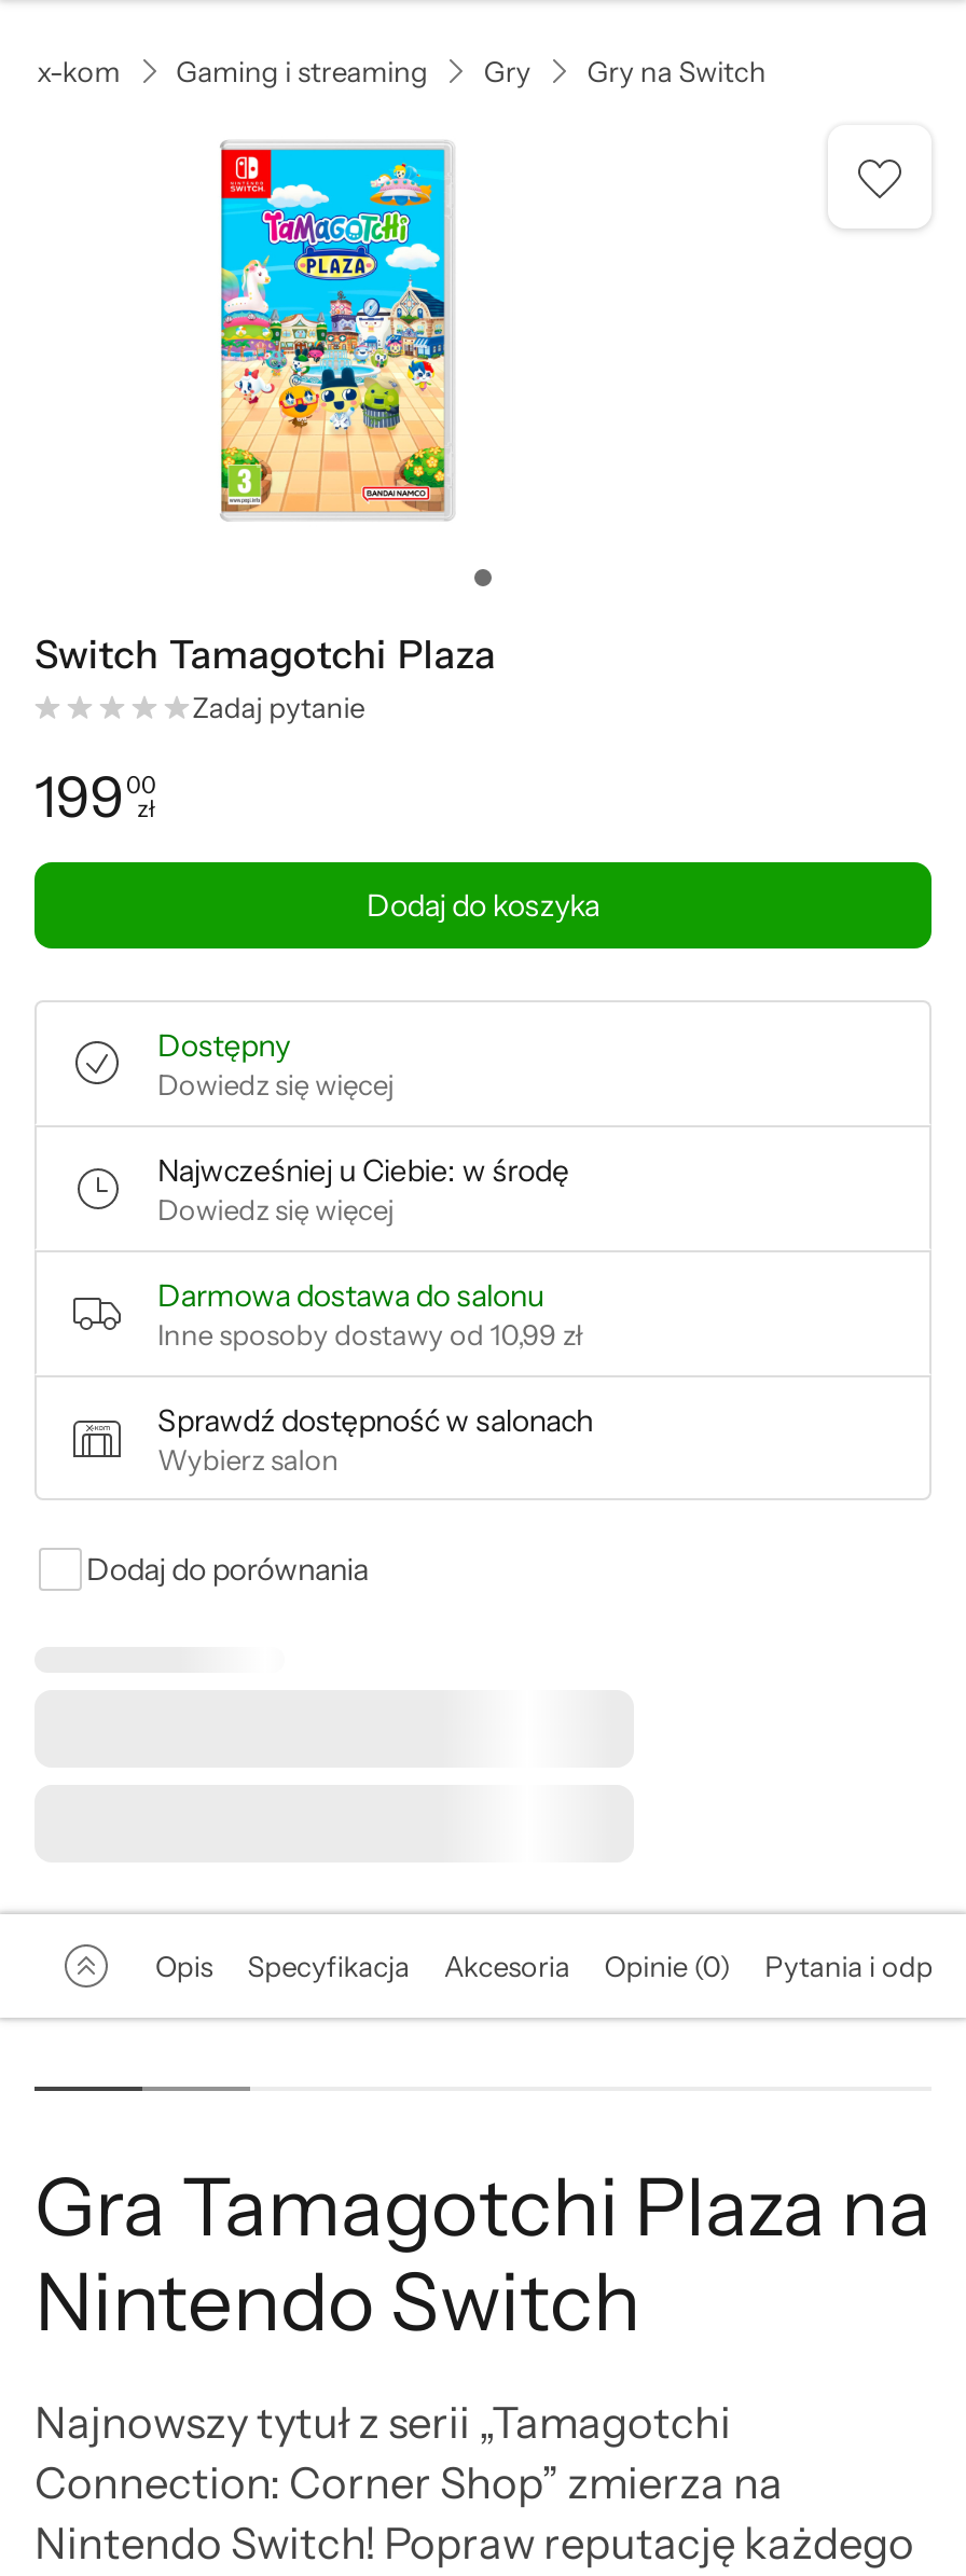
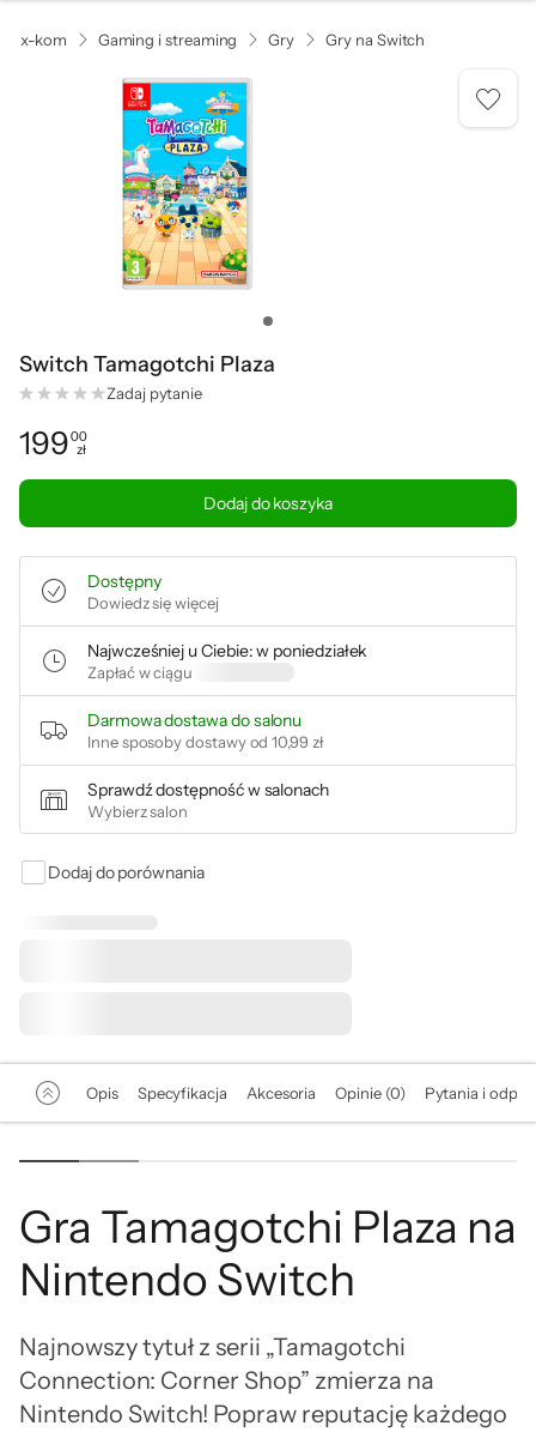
- Najwcześniej u Ciebie: w środę
- Dowiedz się więcej
+ Najwcześniej u Ciebie: w poniedziałek
+ Zapłać w ciągu
